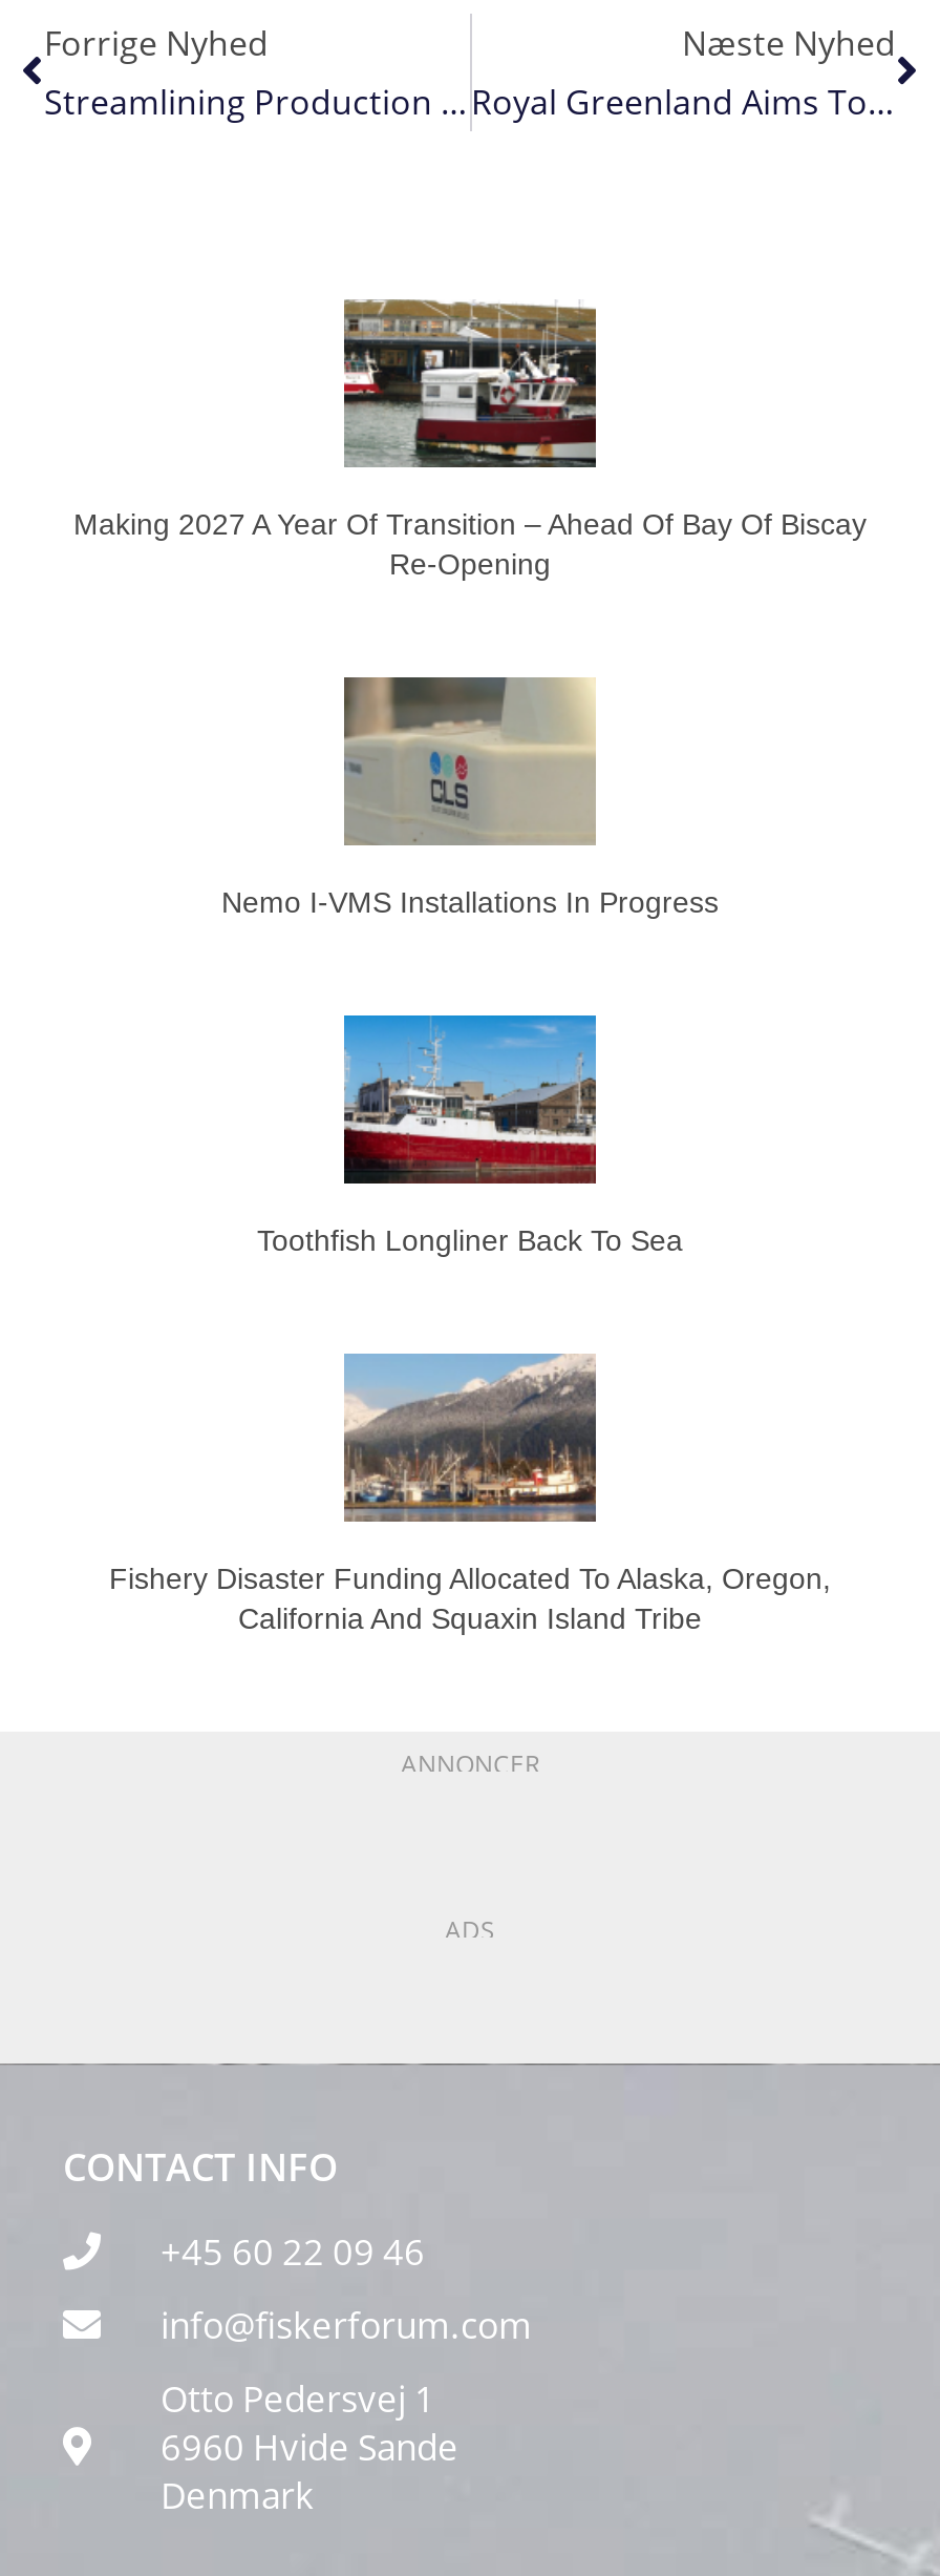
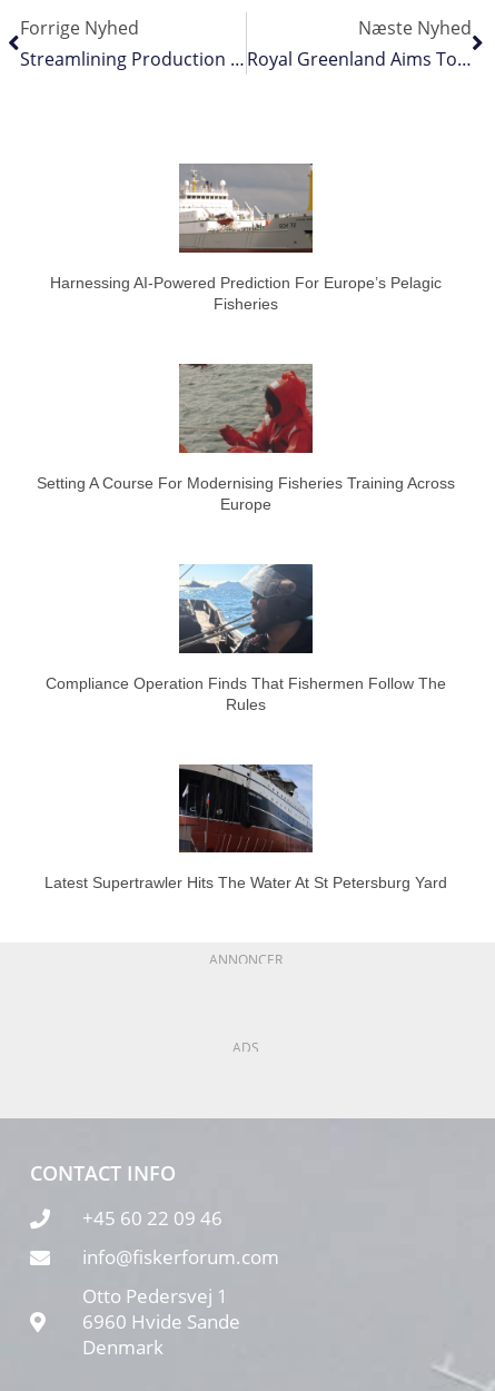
- [image]
- Making 2027 A Year Of Transition – Ahead Of Bay Of Biscay
- Re-Opening
+ [image]
+ Harnessing AI-Powered Prediction For Europe’s Pelagic
+ Fisheries

- [image]
- Nemo I-VMS Installations In Progress
+ [image]
+ Setting A Course For Modernising Fisheries Training Across
+ Europe

- [image]
- Toothfish Longliner Back To Sea
+ [image]
+ Compliance Operation Finds That Fishermen Follow The
+ Rules

- [image]
+ [image]

- Fishery Disaster Funding Allocated To Alaska, Oregon,
- California And Squaxin Island Tribe
+ Latest Supertrawler Hits The Water At St Petersburg Yard
